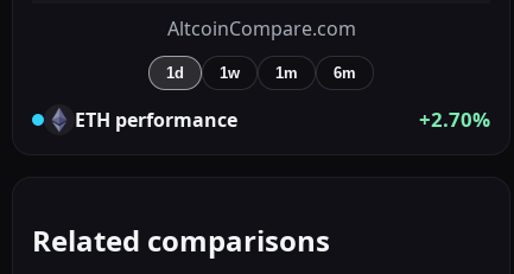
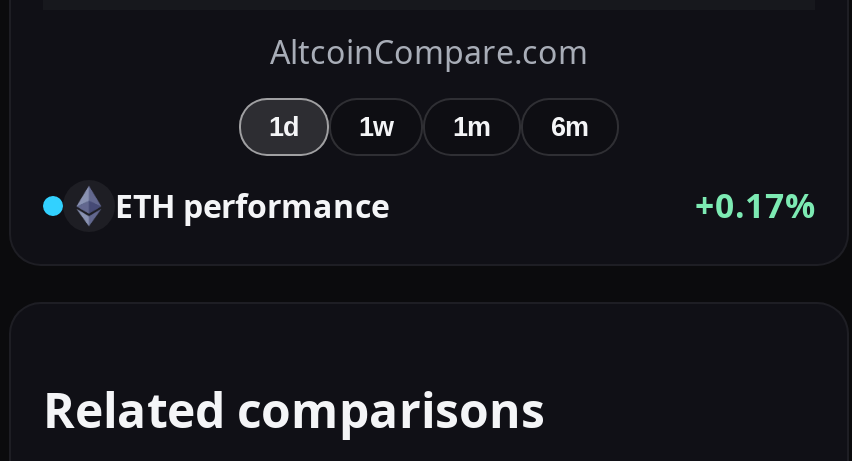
- +2.70%
+ +0.17%
